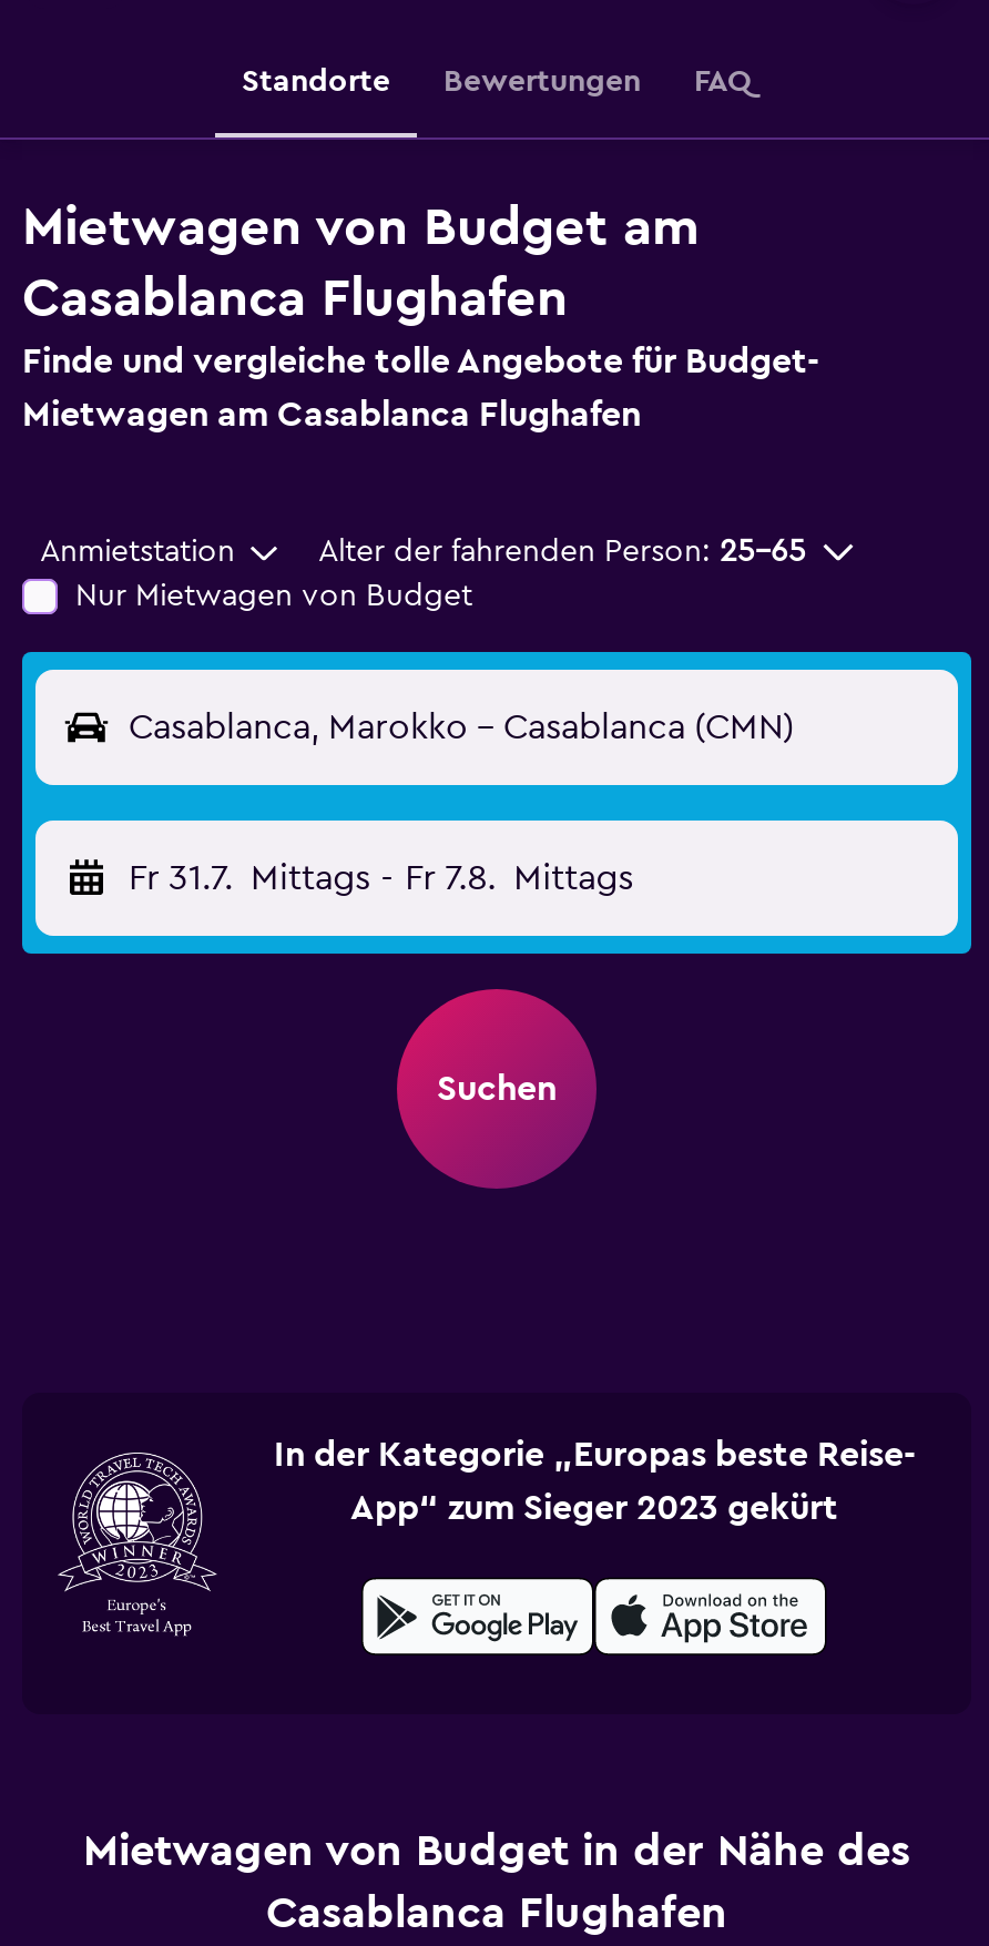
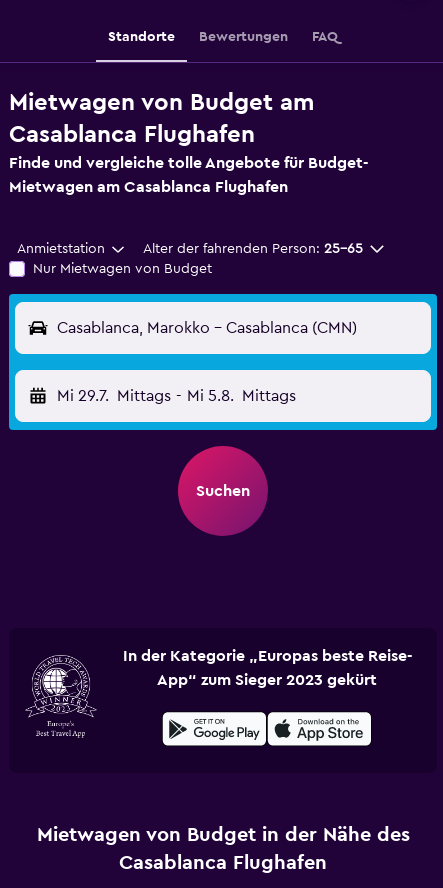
- Fr 31.7. Mittags - Fr 7.8. Mittags
+ Mi 29.7. Mittags - Mi 5.8. Mittags
